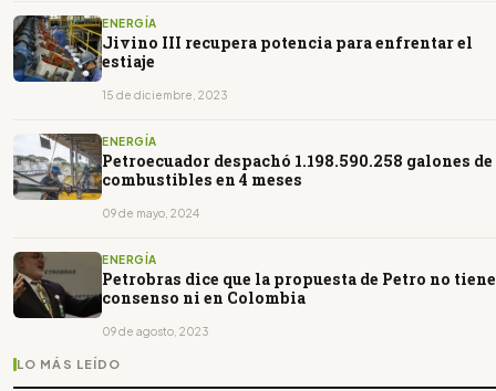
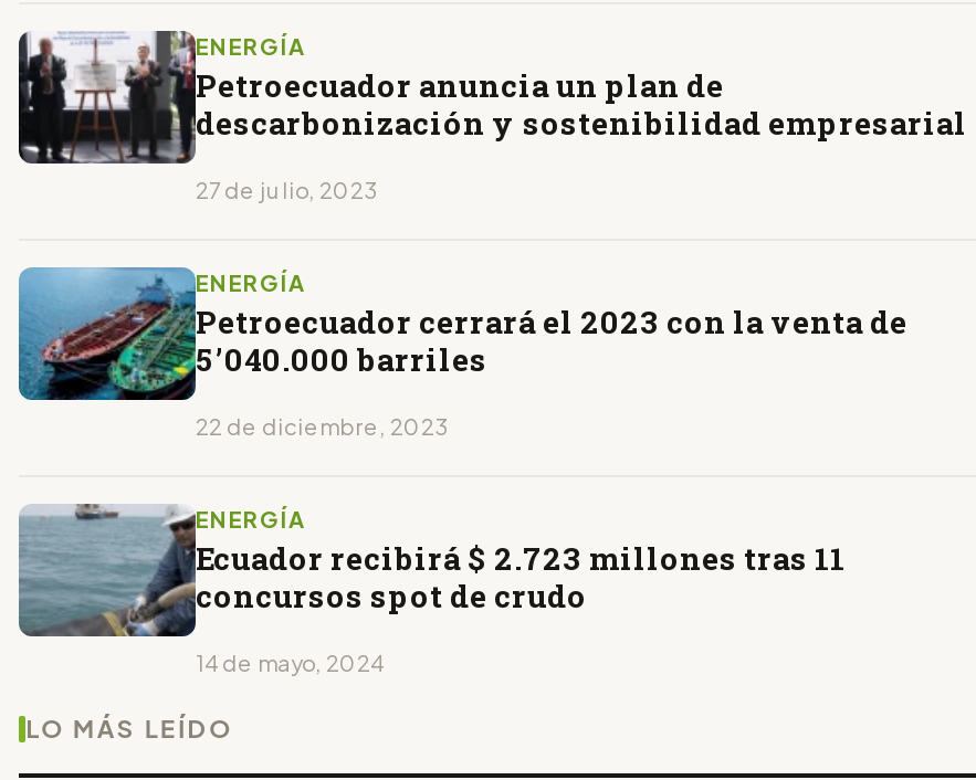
- [image]
- Jivino III recupera potencia para enfrentar el
- estiaje
+ [image]
+ Petroecuador anuncia un plan de
+ descarbonización y sostenibilidad empresarial

- 15 de diciembre, 2023
+ 27 de julio, 2023

- [image]
- Petroecuador despachó 1.198.590.258 galones de
- combustibles en 4 meses
+ [image]
+ Petroecuador cerrará el 2023 con la venta de
+ 5’040.000 barriles

- 09 de mayo, 2024
+ 22 de diciembre, 2023

- [image]
- Petrobras dice que la propuesta de Petro no tiene
- consenso ni en Colombia
+ [image]
+ Ecuador recibirá $ 2.723 millones tras 11
+ concursos spot de crudo

- 09 de agosto, 2023
+ 14 de mayo, 2024
